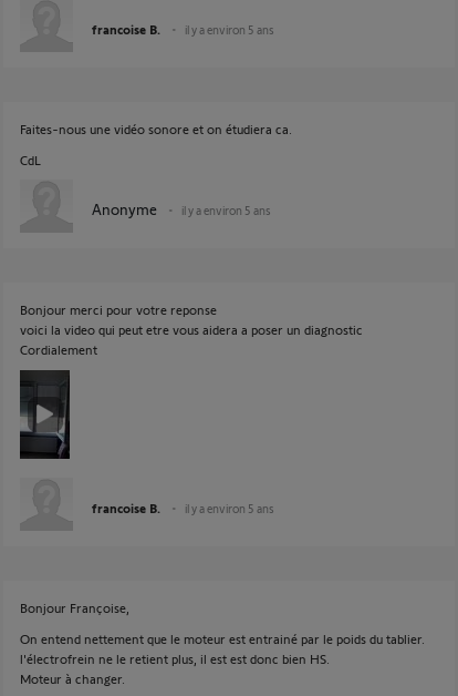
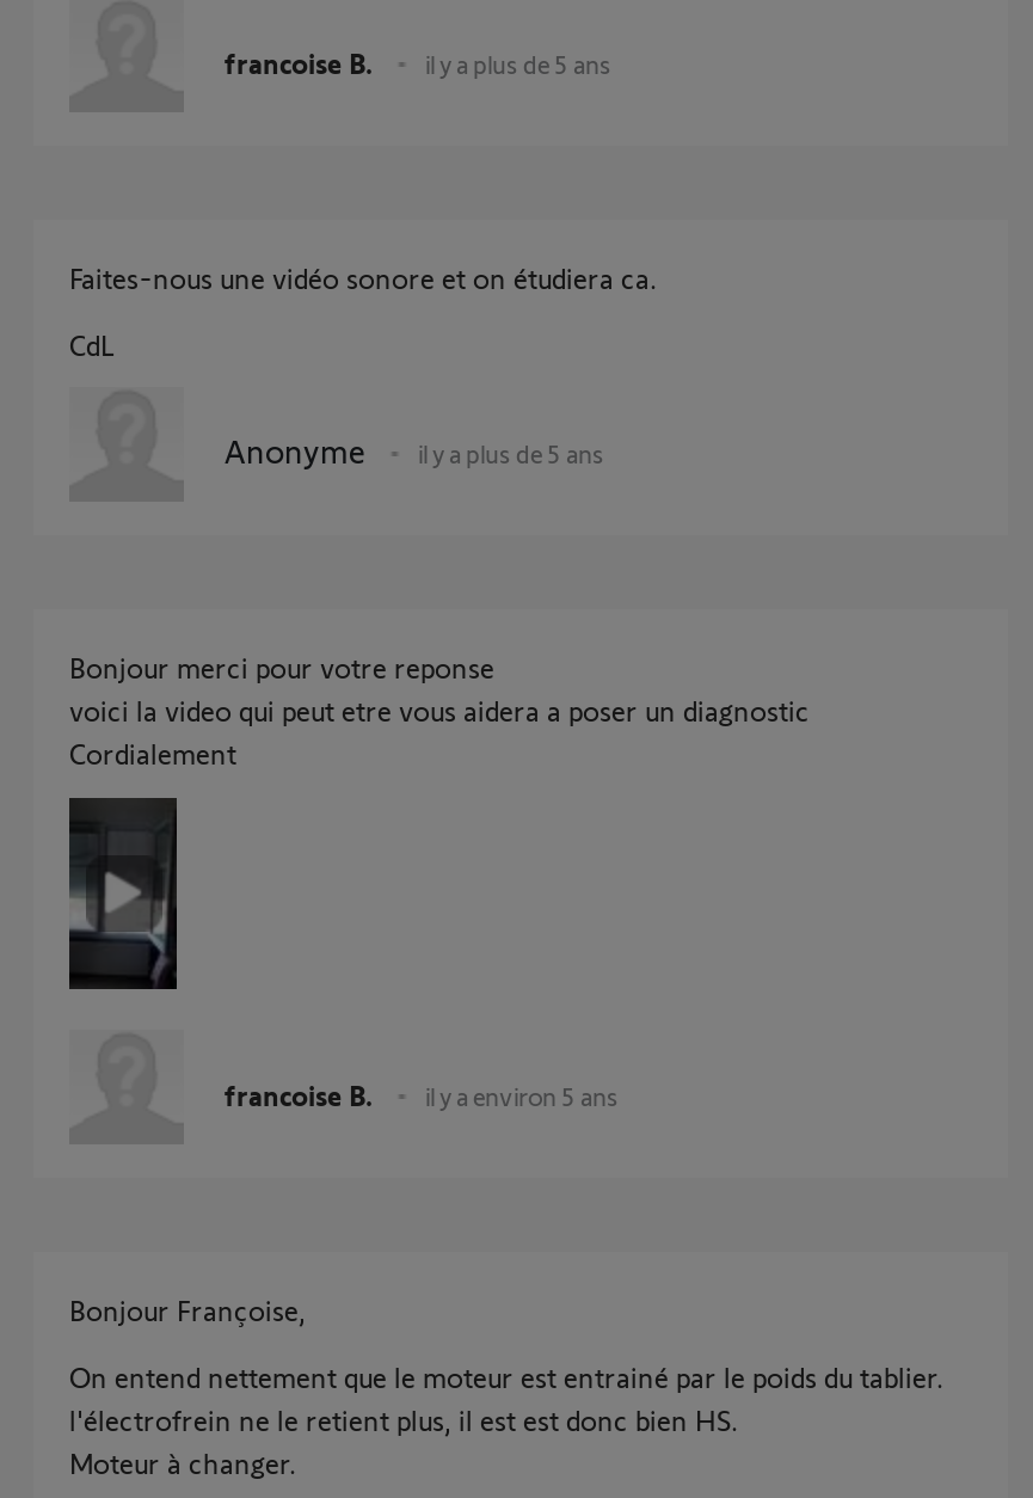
- il y a environ 5 ans
+ il y a plus de 5 ans

- il y a environ 5 ans
+ il y a plus de 5 ans
